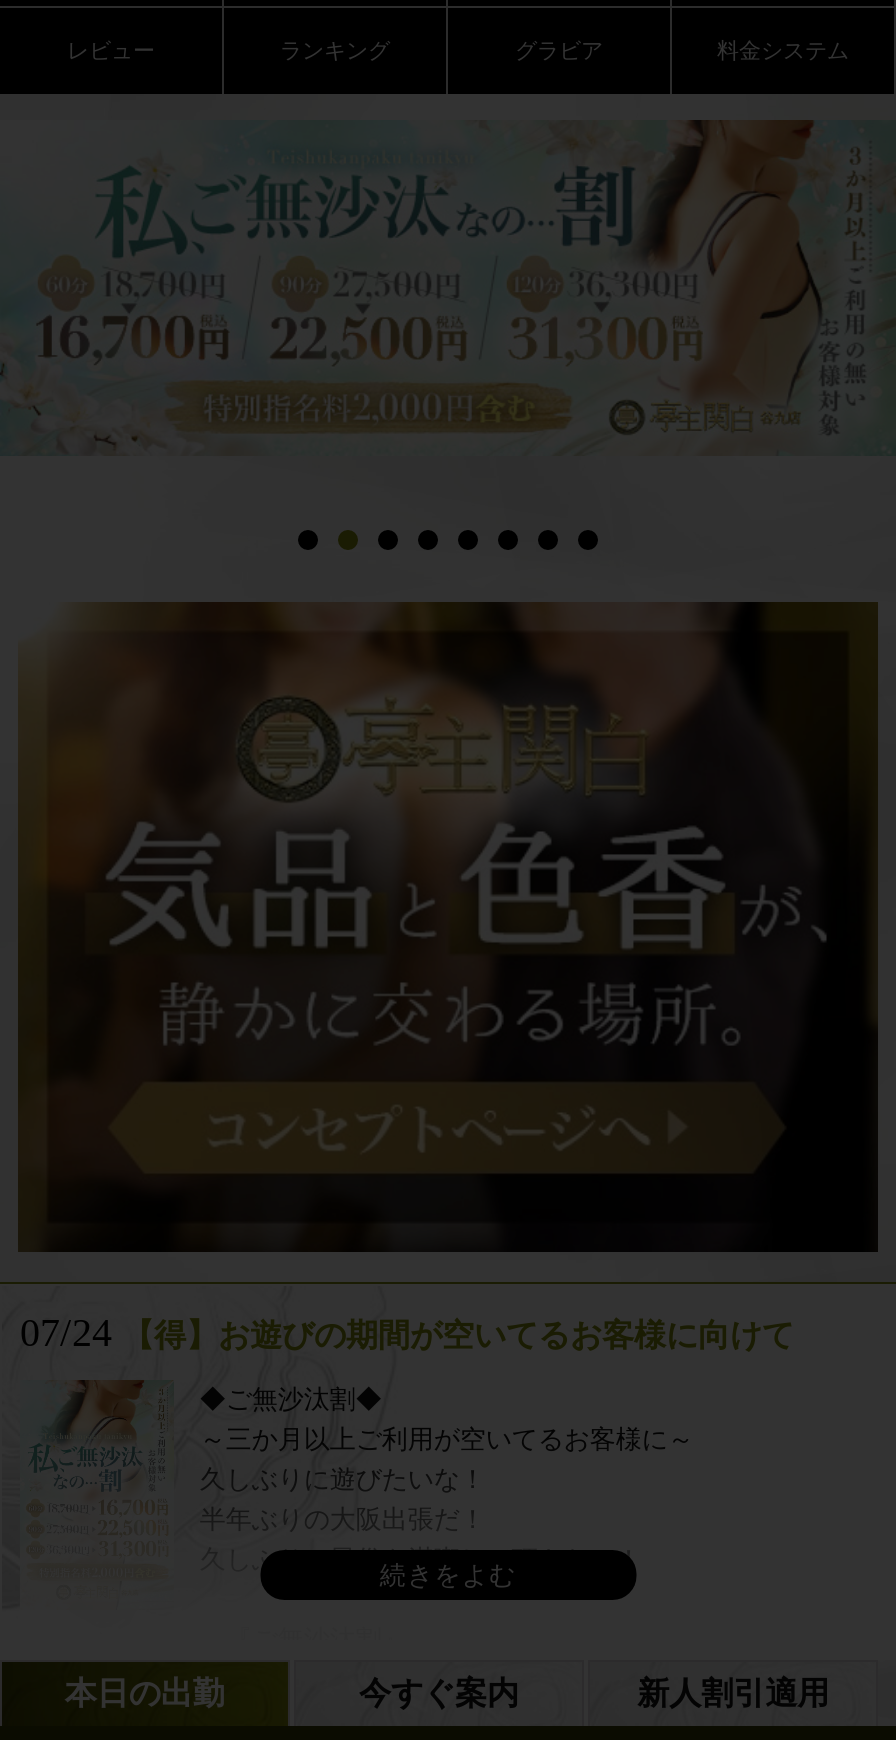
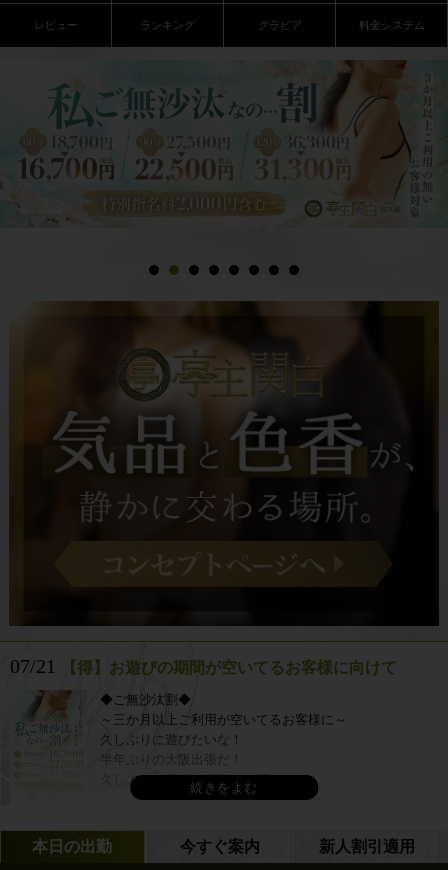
- 07/24 【得】お遊びの期間が空いてるお客様に向けて
+ 07/21 【得】お遊びの期間が空いてるお客様に向けて
